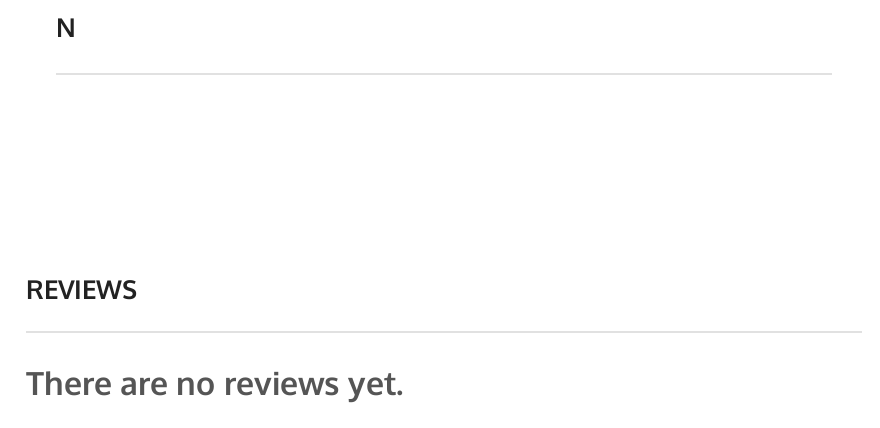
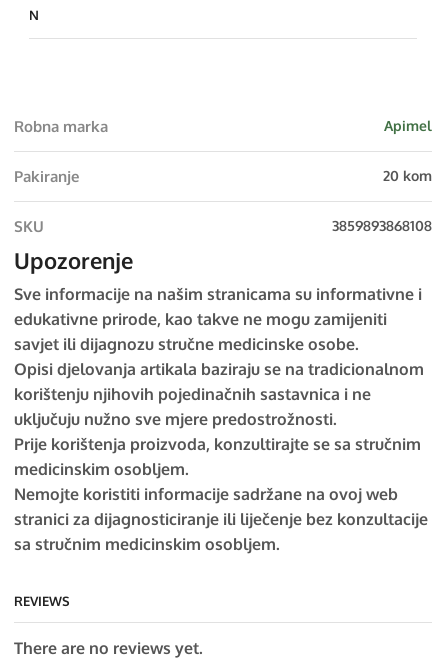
+ Robna marka
+ Apimel
+ Pakiranje
+ 20 kom
+ SKU
+ 3859893868108
+ Upozorenje
+ Sve informacije na našim stranicama su informativne i
+ edukativne prirode, kao takve ne mogu zamijeniti
+ savjet ili dijagnozu stručne medicinske osobe.
+ Opisi djelovanja artikala baziraju se na tradicionalnom
+ korištenju njihovih pojedinačnih sastavnica i ne
+ uključuju nužno sve mjere predostrožnosti.
+ Prije korištenja proizvoda, konzultirajte se sa stručnim
+ medicinskim osobljem.
+ Nemojte koristiti informacije sadržane na ovoj web
+ stranici za dijagnosticiranje ili liječenje bez konzultacije
+ sa stručnim medicinskim osobljem.
